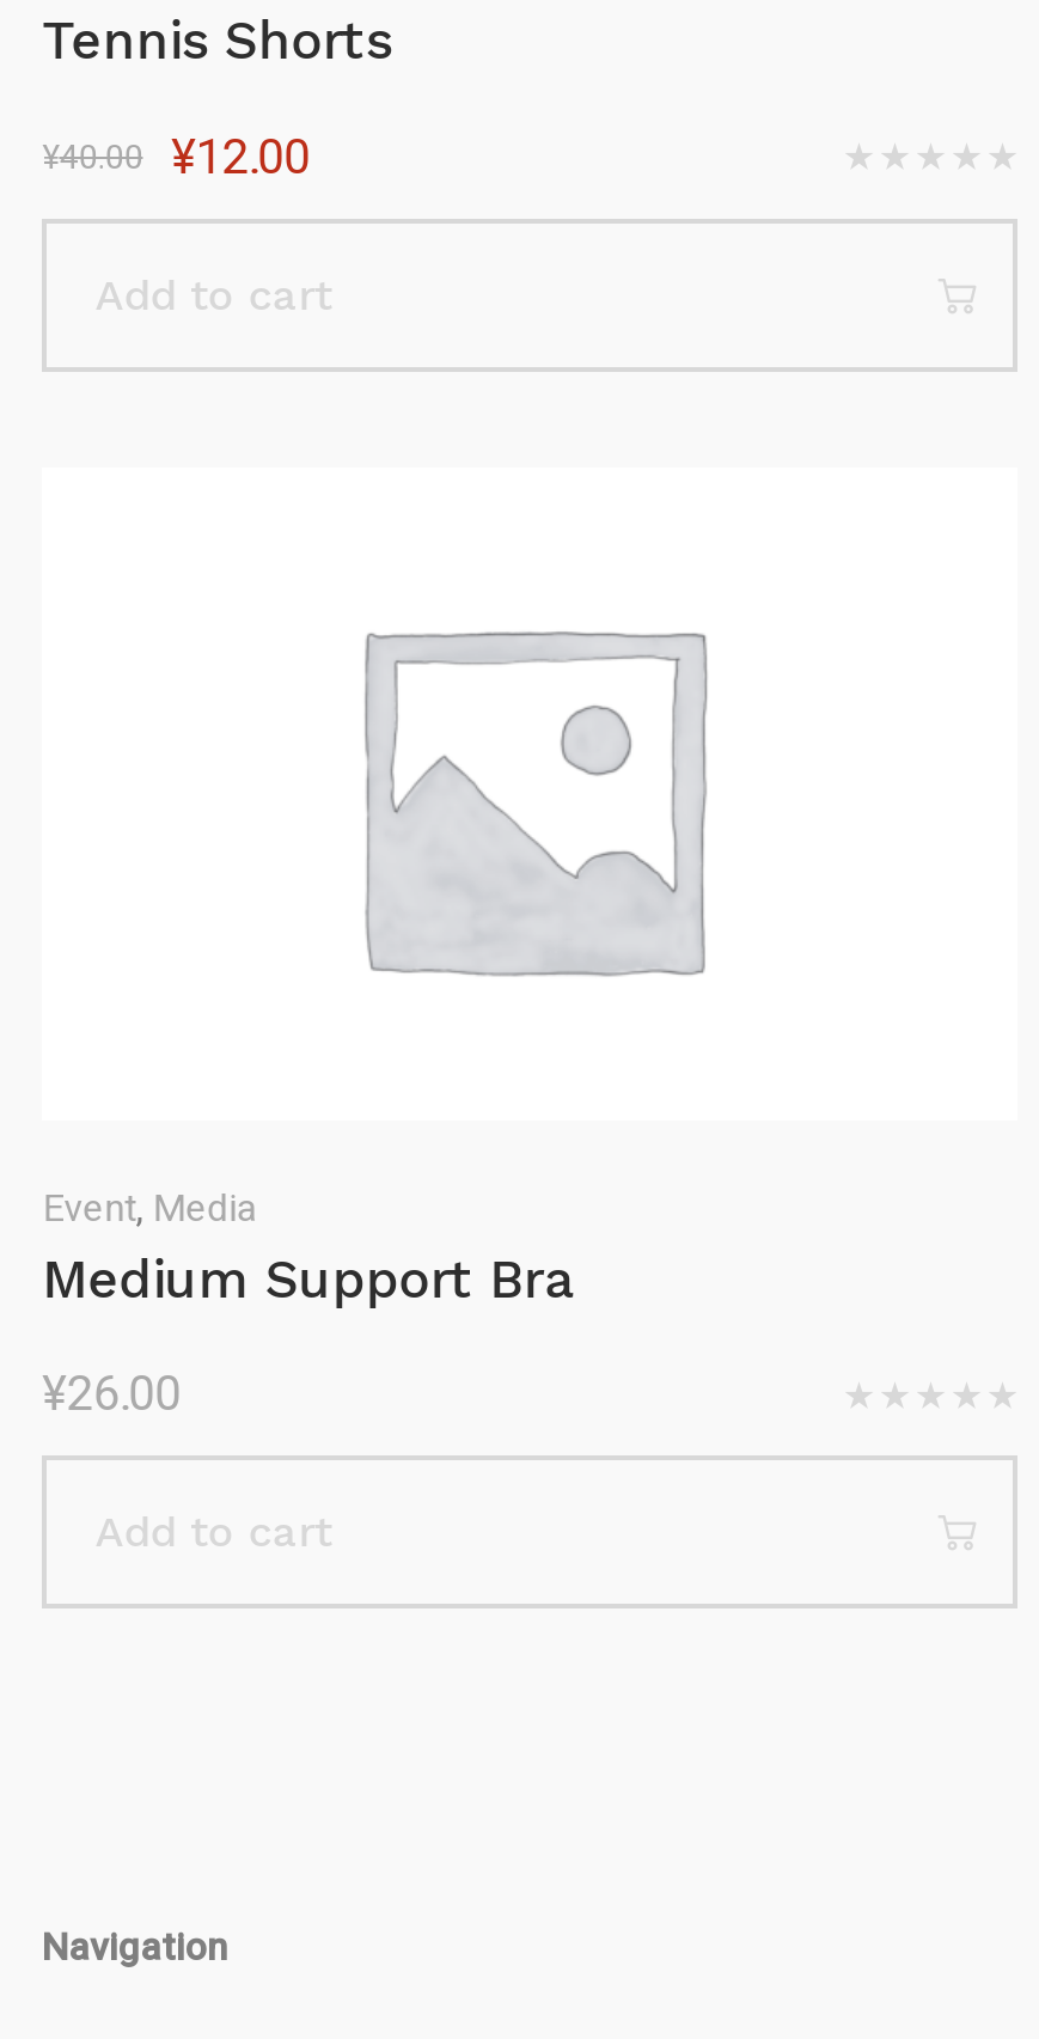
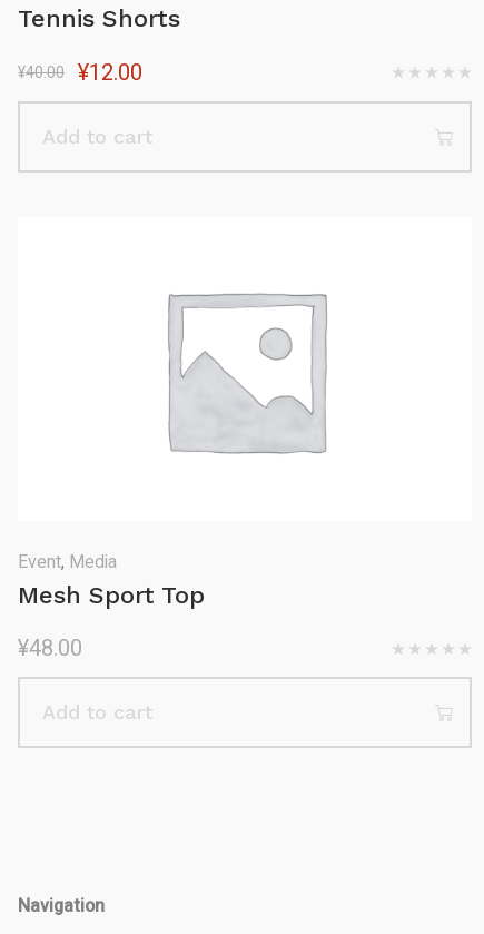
- Medium Support Bra
+ Mesh Sport Top

- ¥26.00
+ ¥48.00
